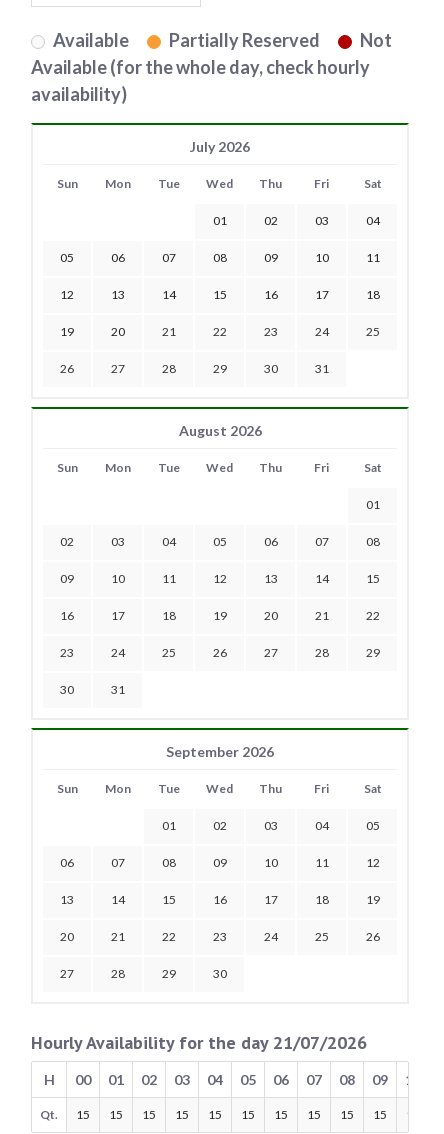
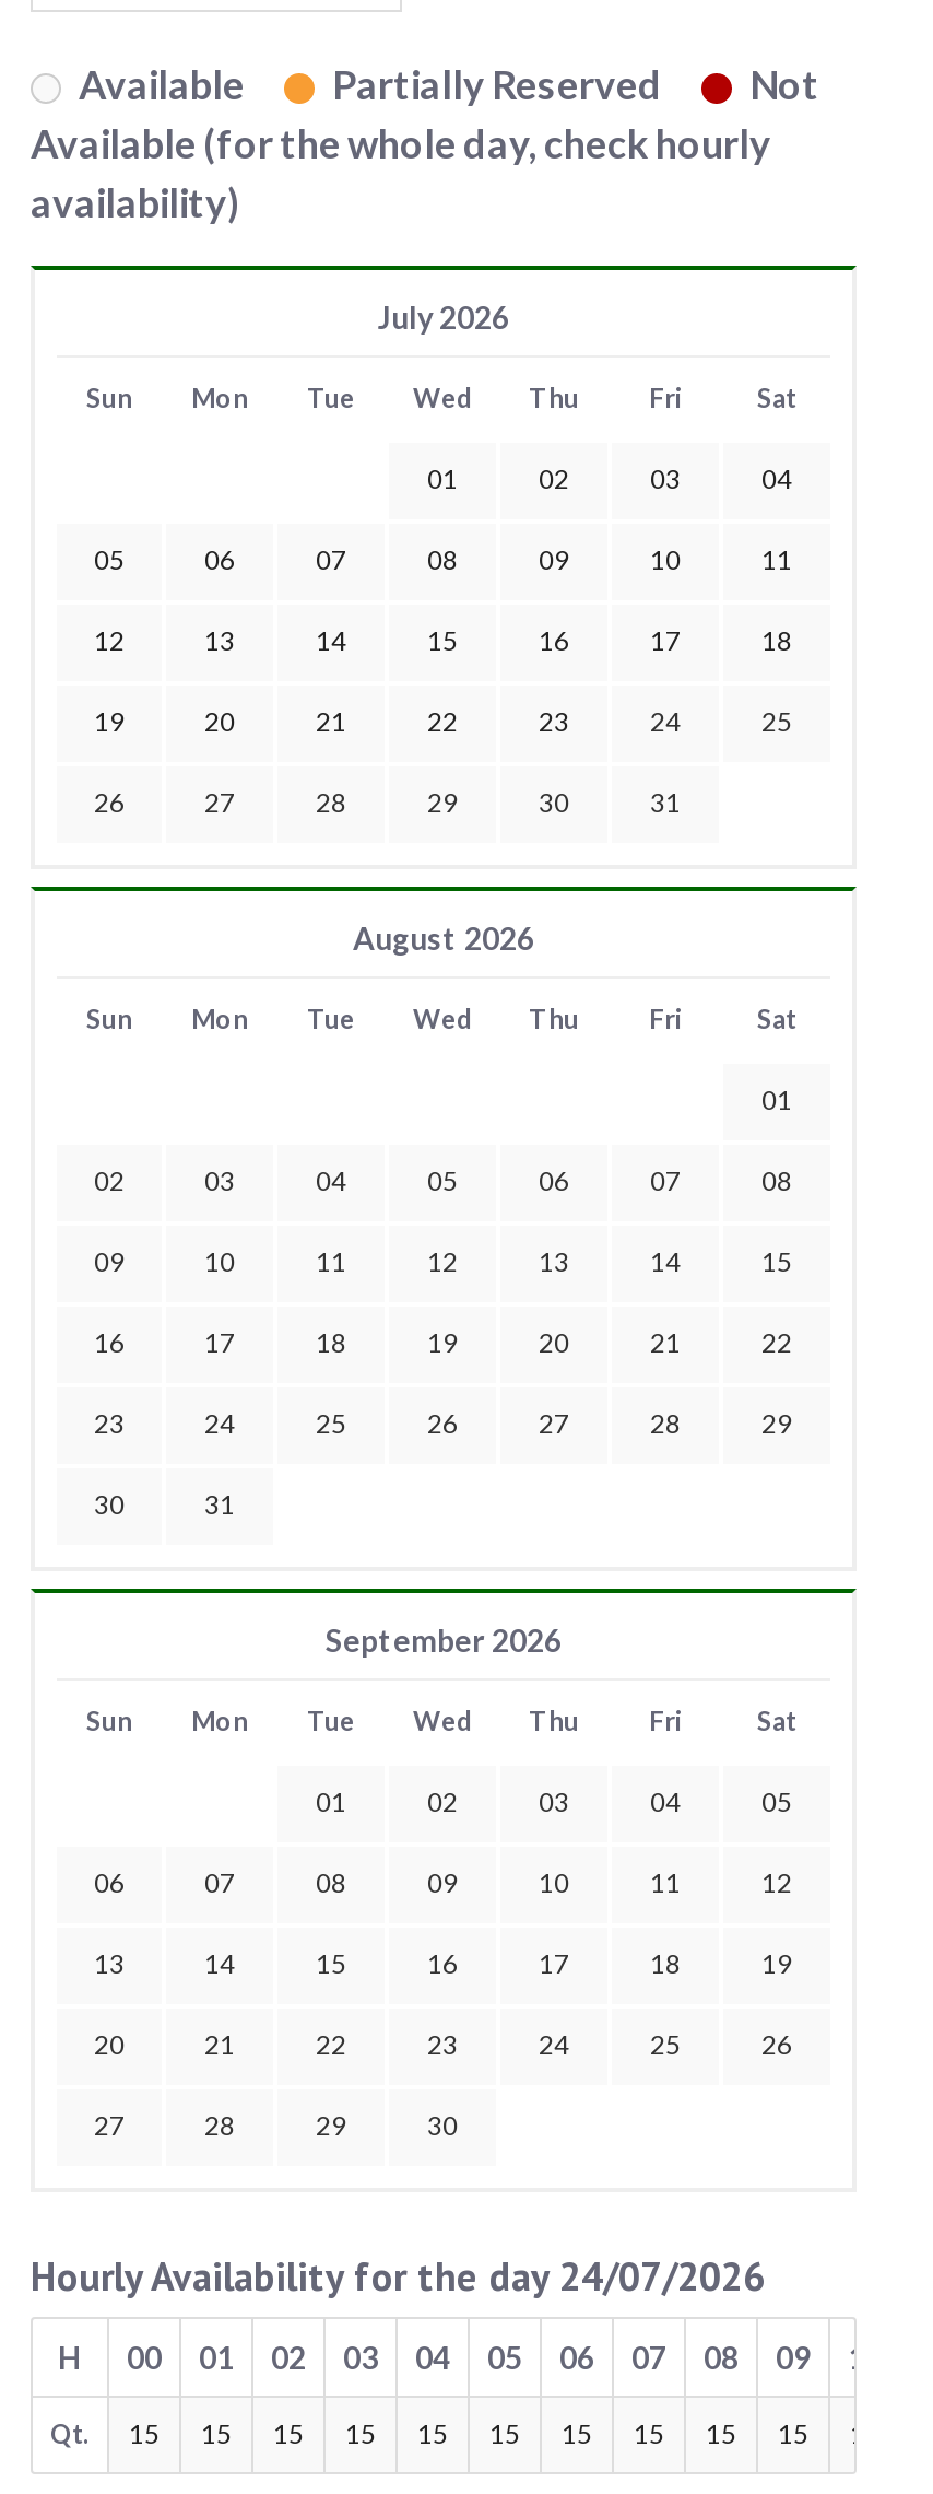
- Hourly Availability for the day 21/07/2026
+ Hourly Availability for the day 24/07/2026
